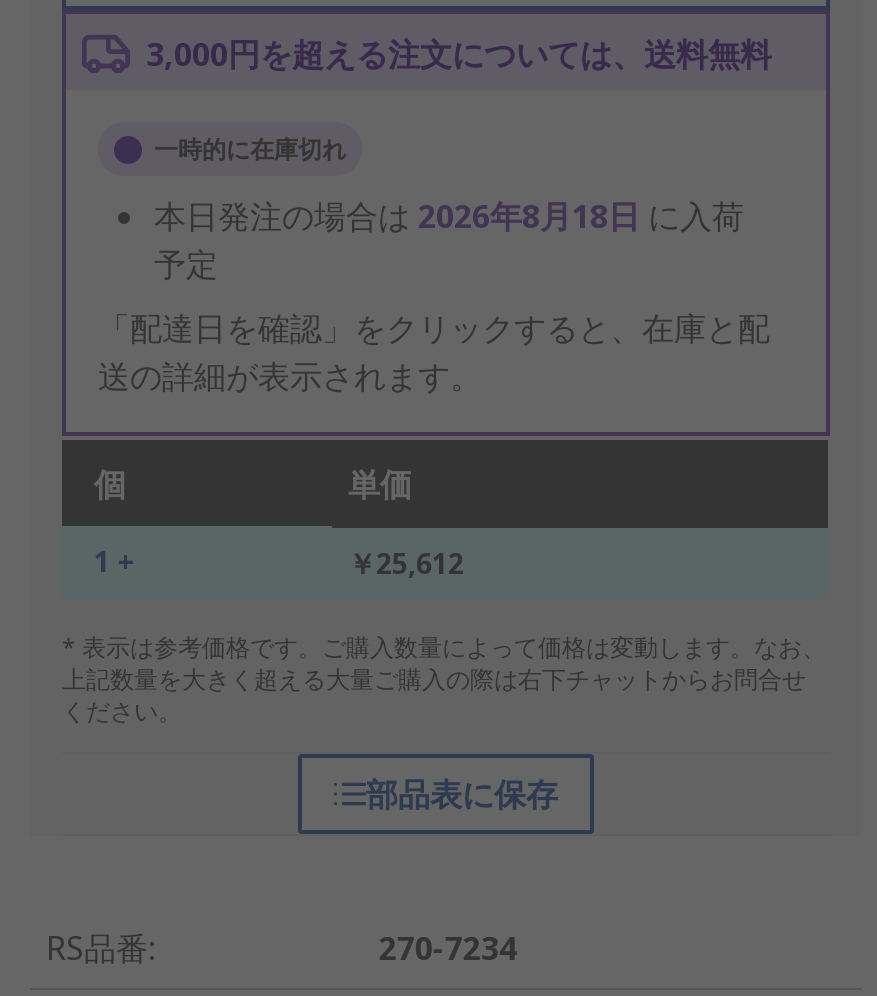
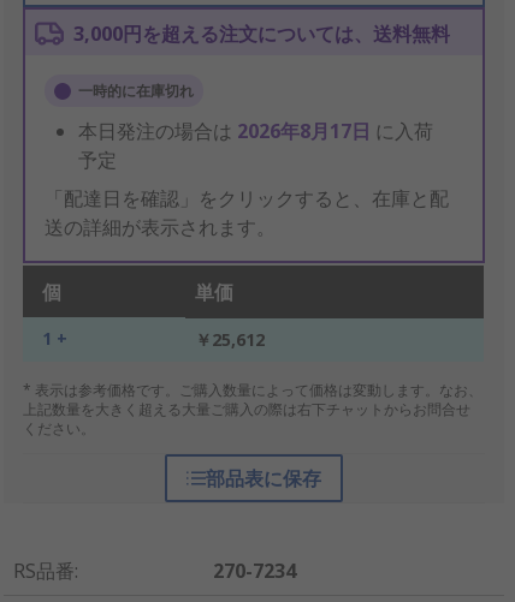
- 本日発注の場合は2026年8月18日に入荷
+ 本日発注の場合は2026年8月17日に入荷
